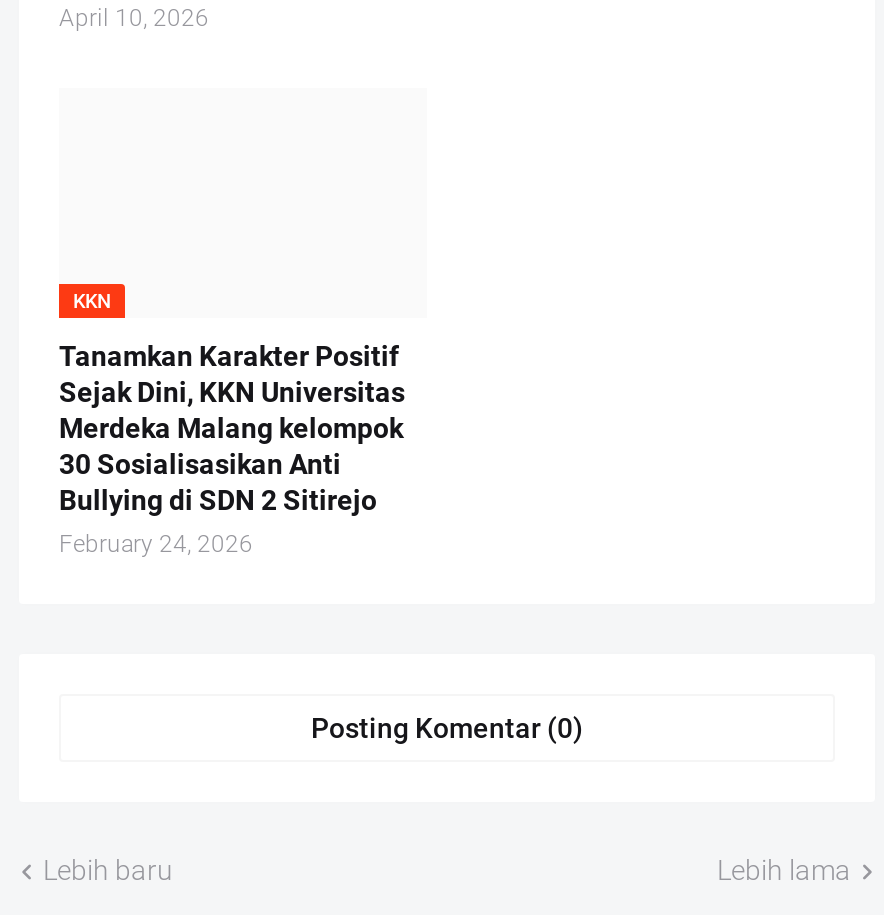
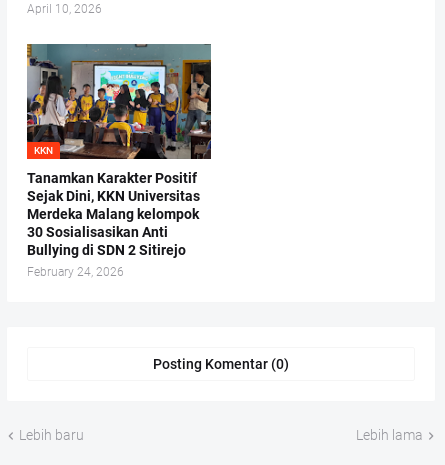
+ [image]
